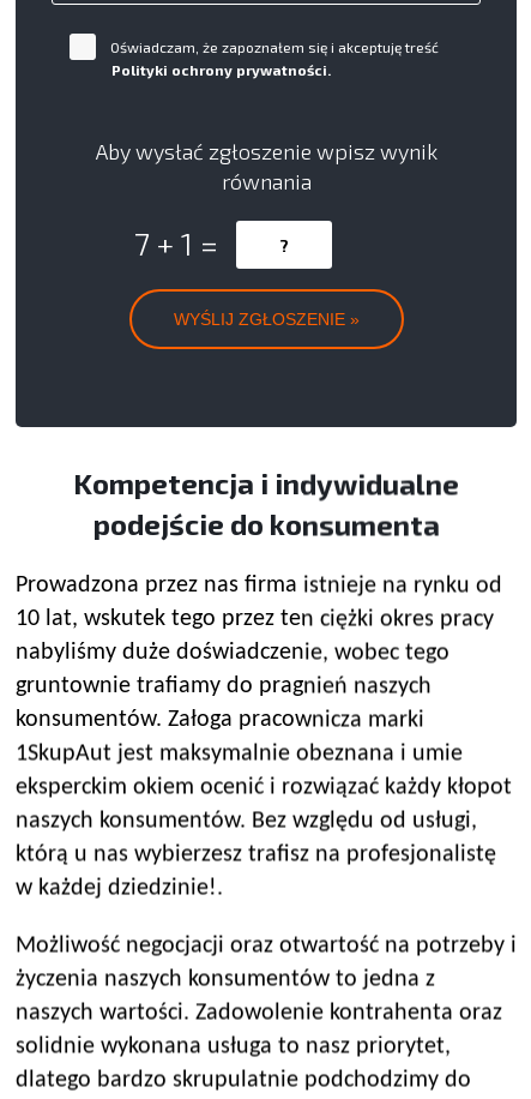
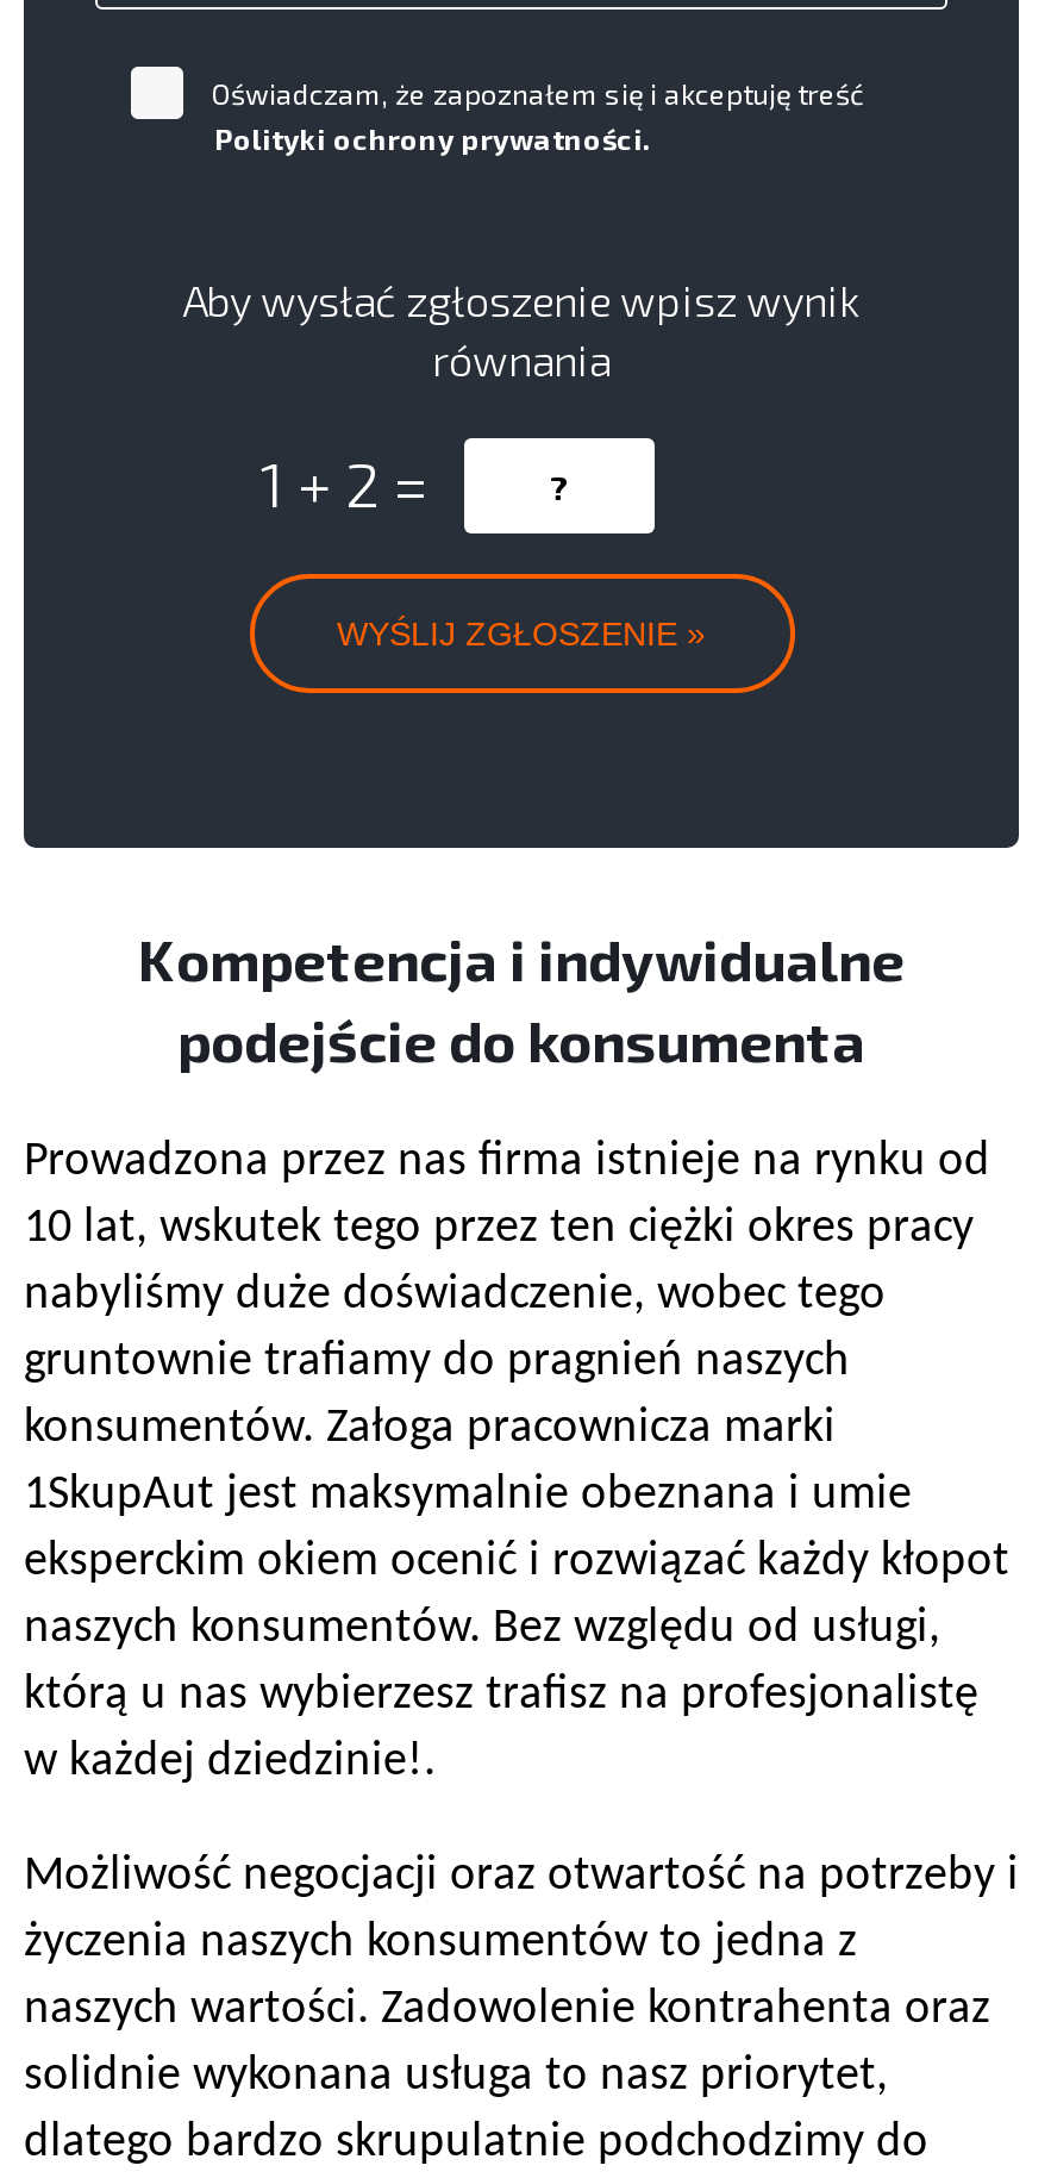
- 7 + 1 =
+ 1 + 2 =
